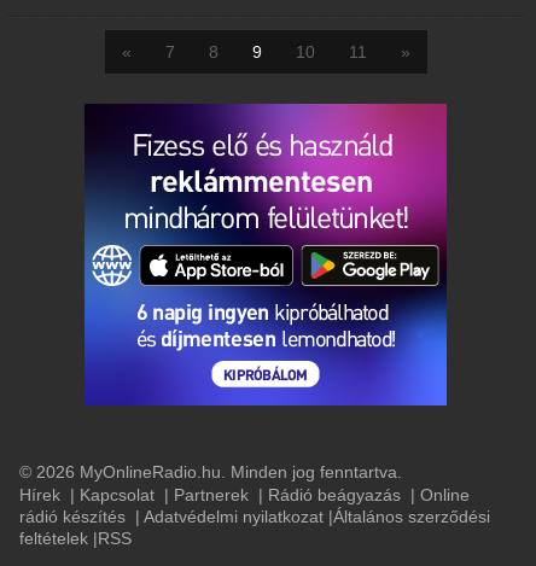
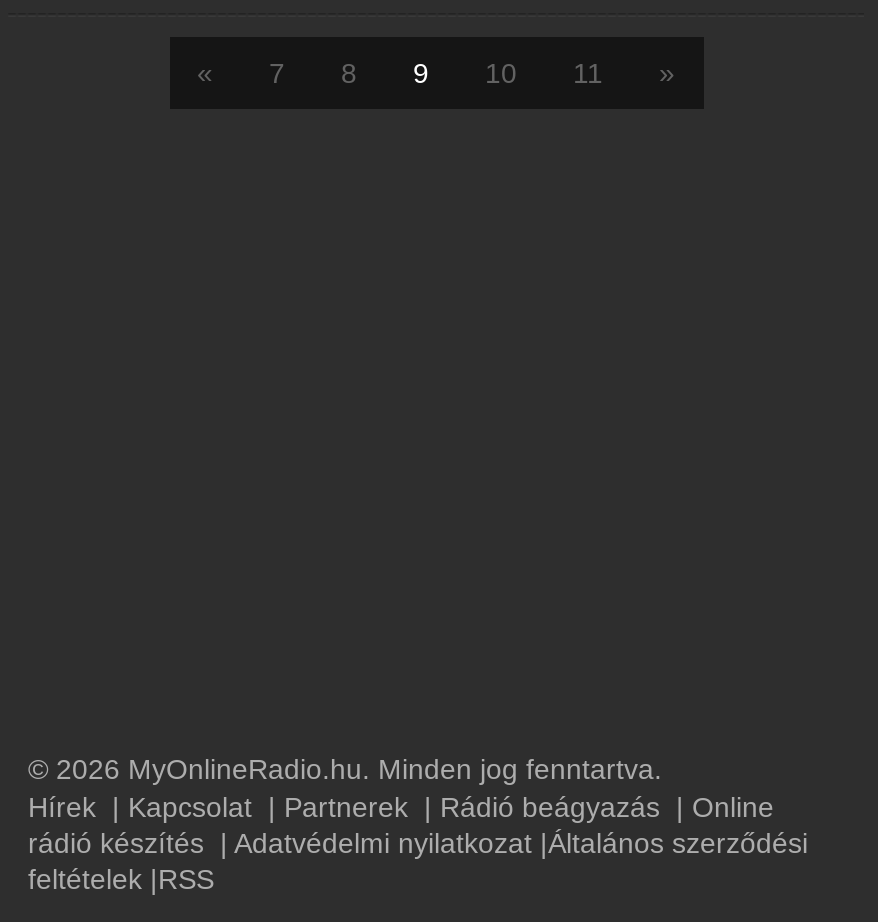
- [image]
